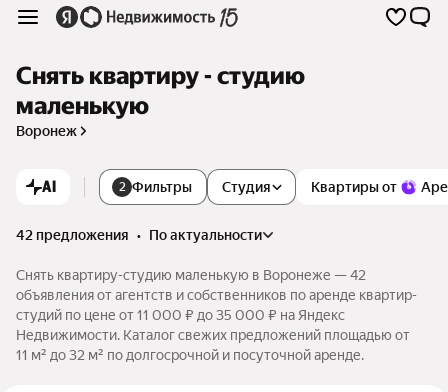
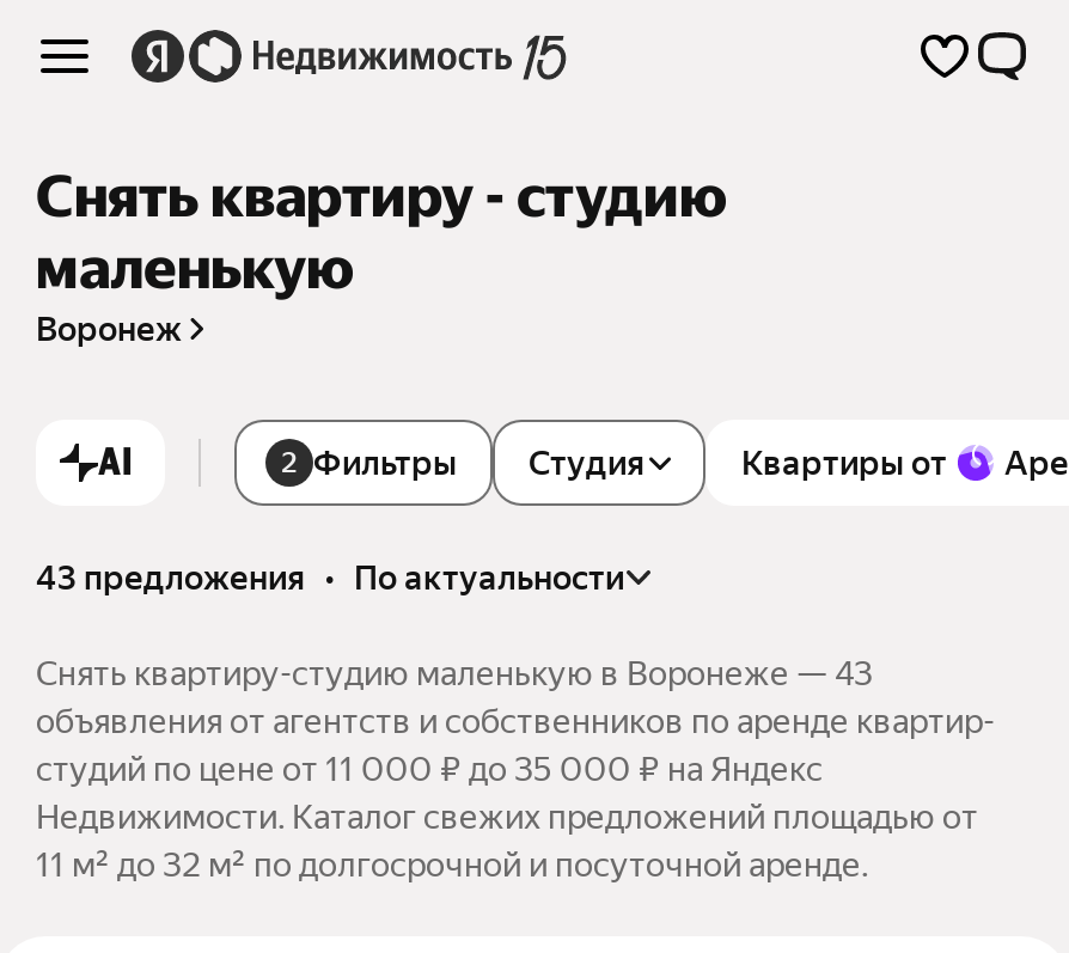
- 42 предложения • по актуальности
+ 43 предложения • по актуальности

- Снять квартиру-студию маленькую в Воронеже — 42
+ Снять квартиру-студию маленькую в Воронеже — 43
